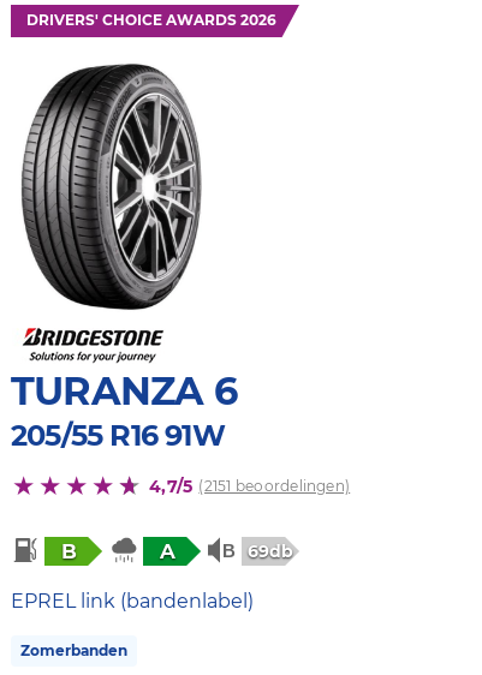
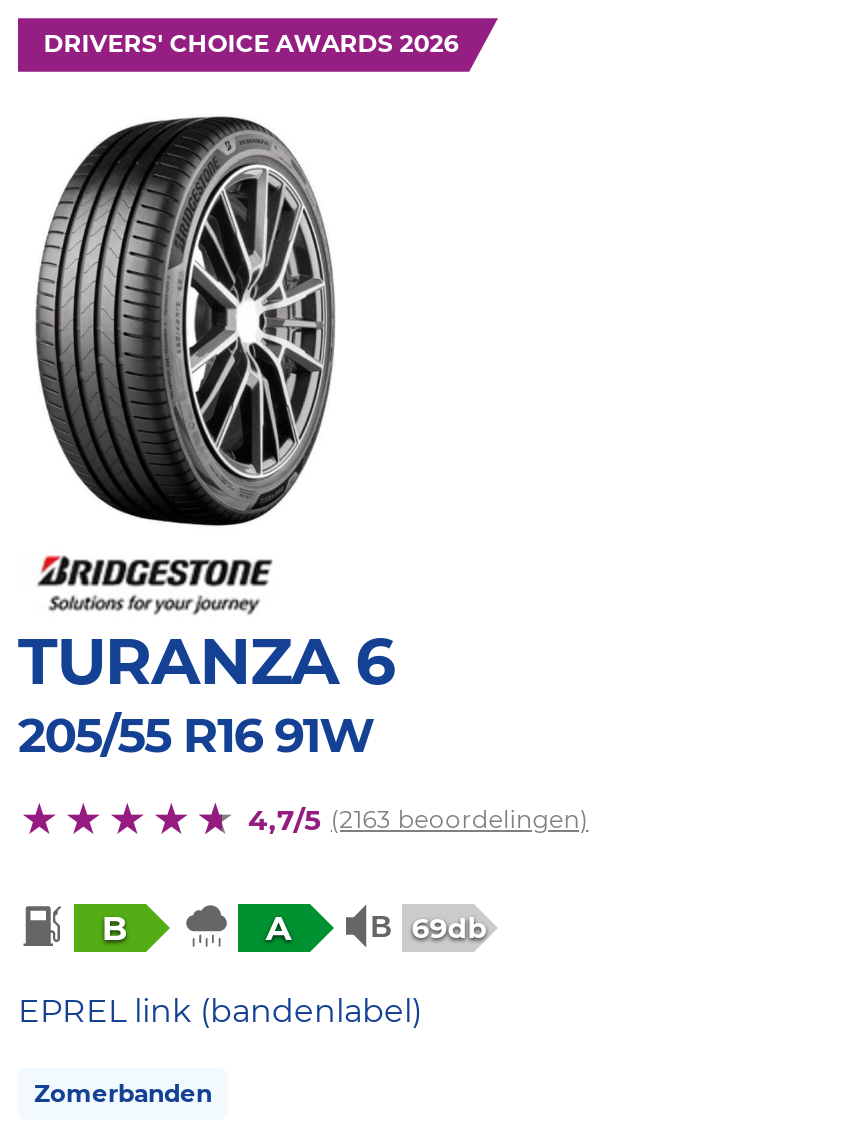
- 4,7/5 (2151 beoordelingen)
+ 4,7/5 (2163 beoordelingen)
